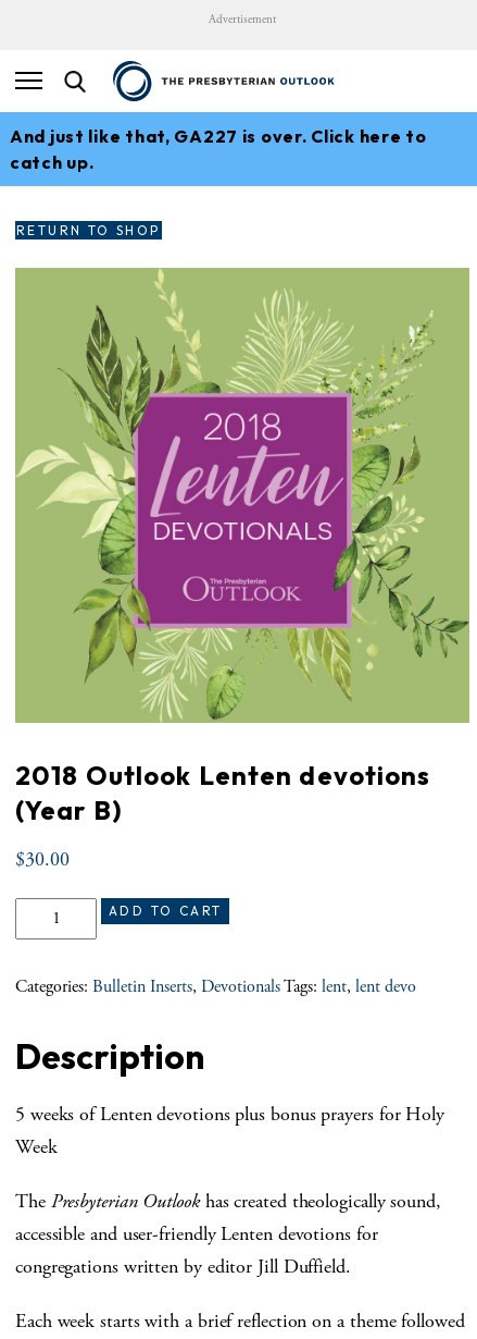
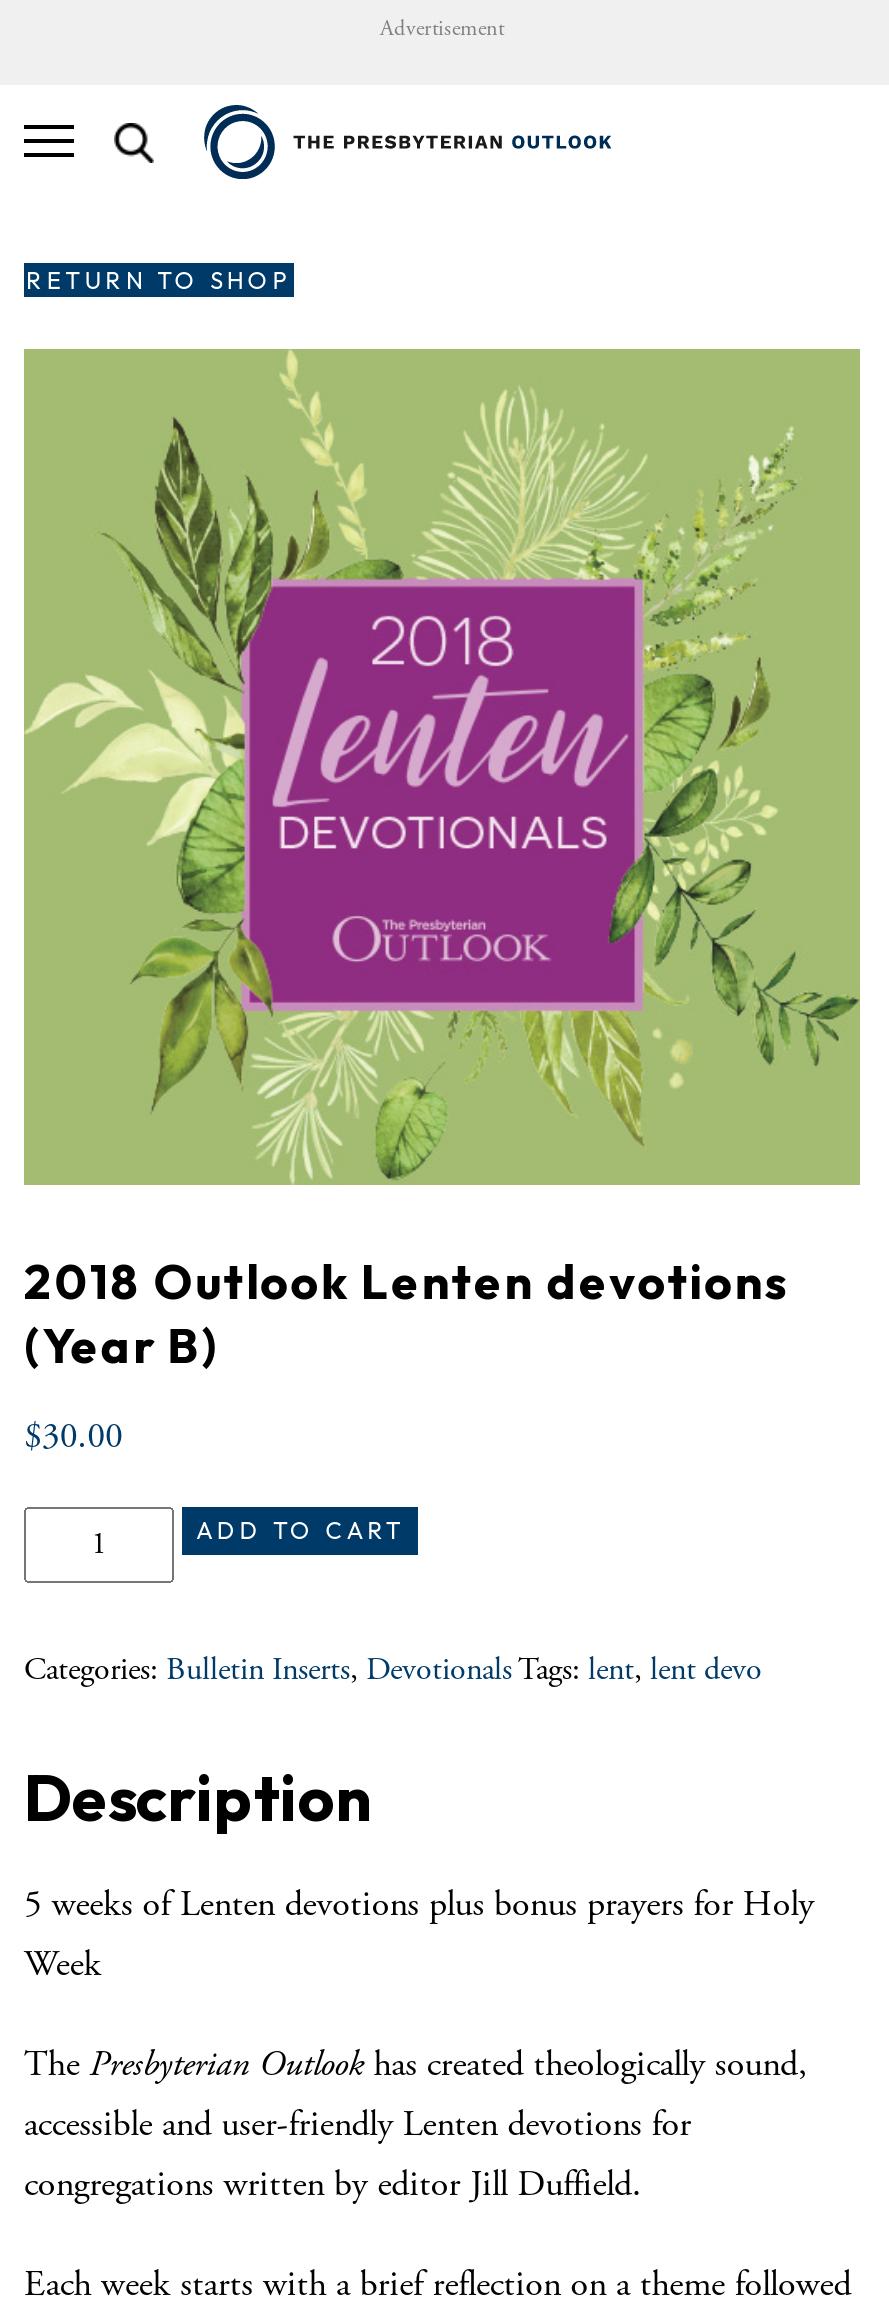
- And just like that, GA227 is over. Click here to
- catch up.
